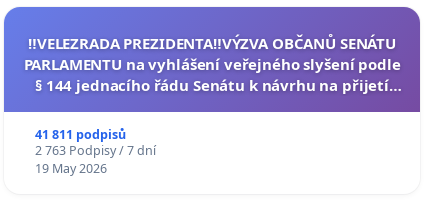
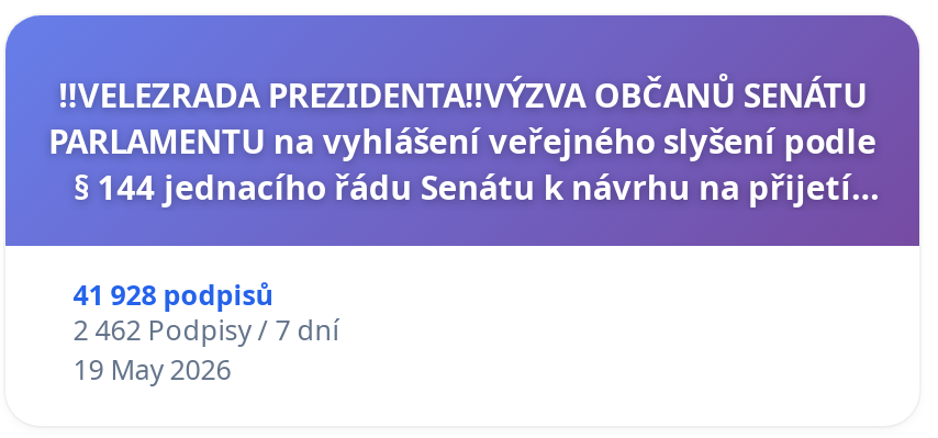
- 41 811 podpisů
+ 41 928 podpisů

- 2 763 Podpisy / 7 dní
+ 2 462 Podpisy / 7 dní
